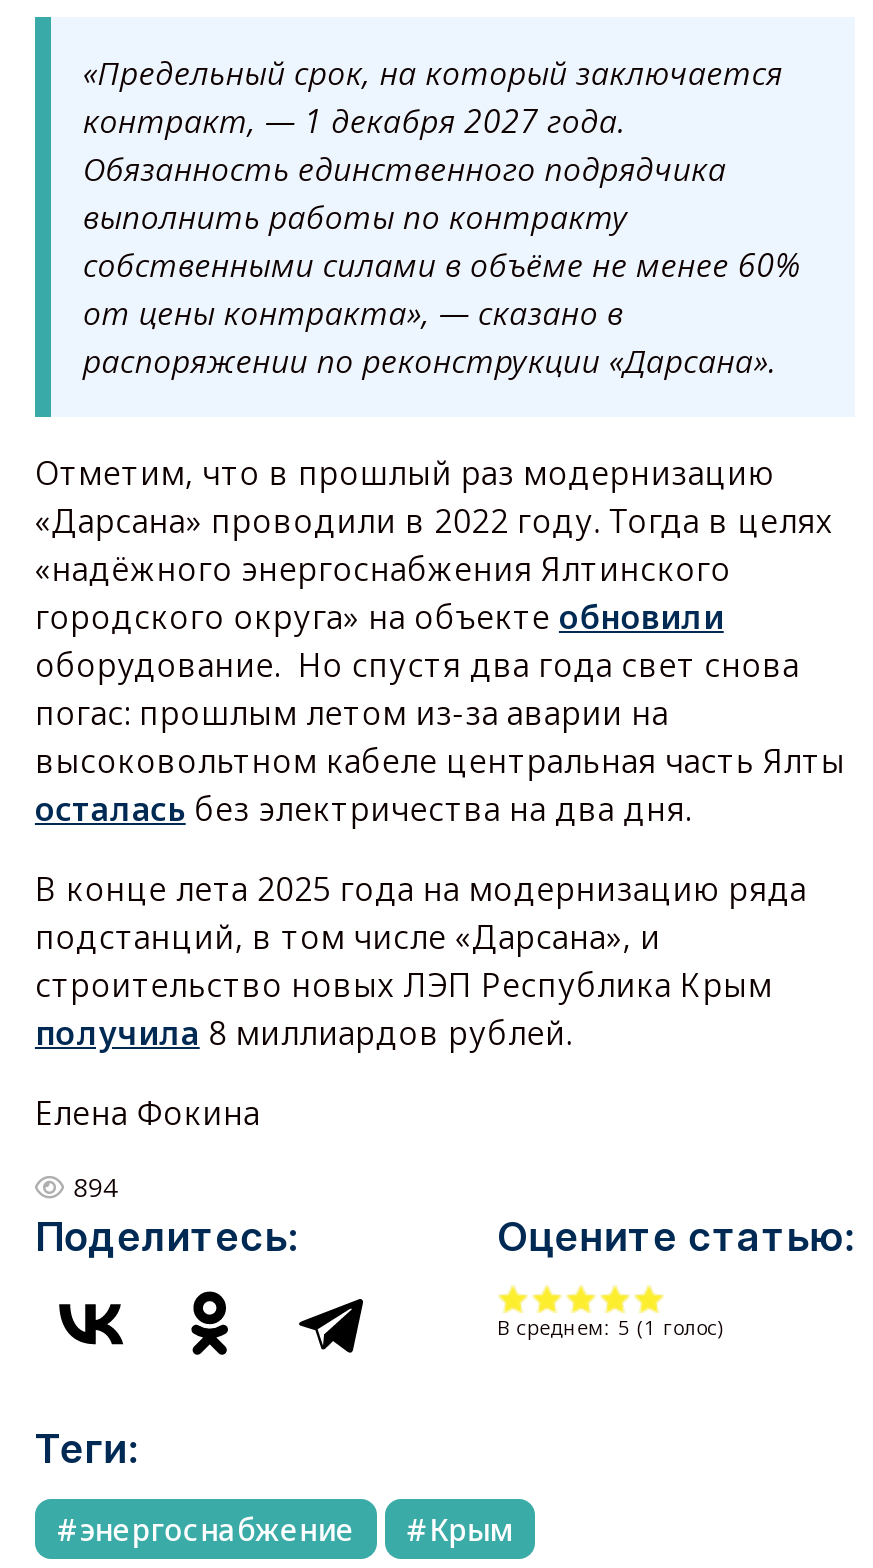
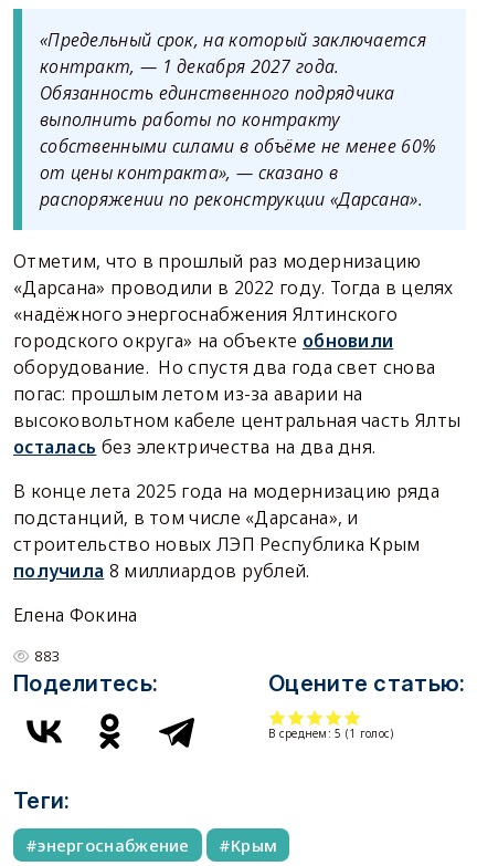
- 894
+ 883
